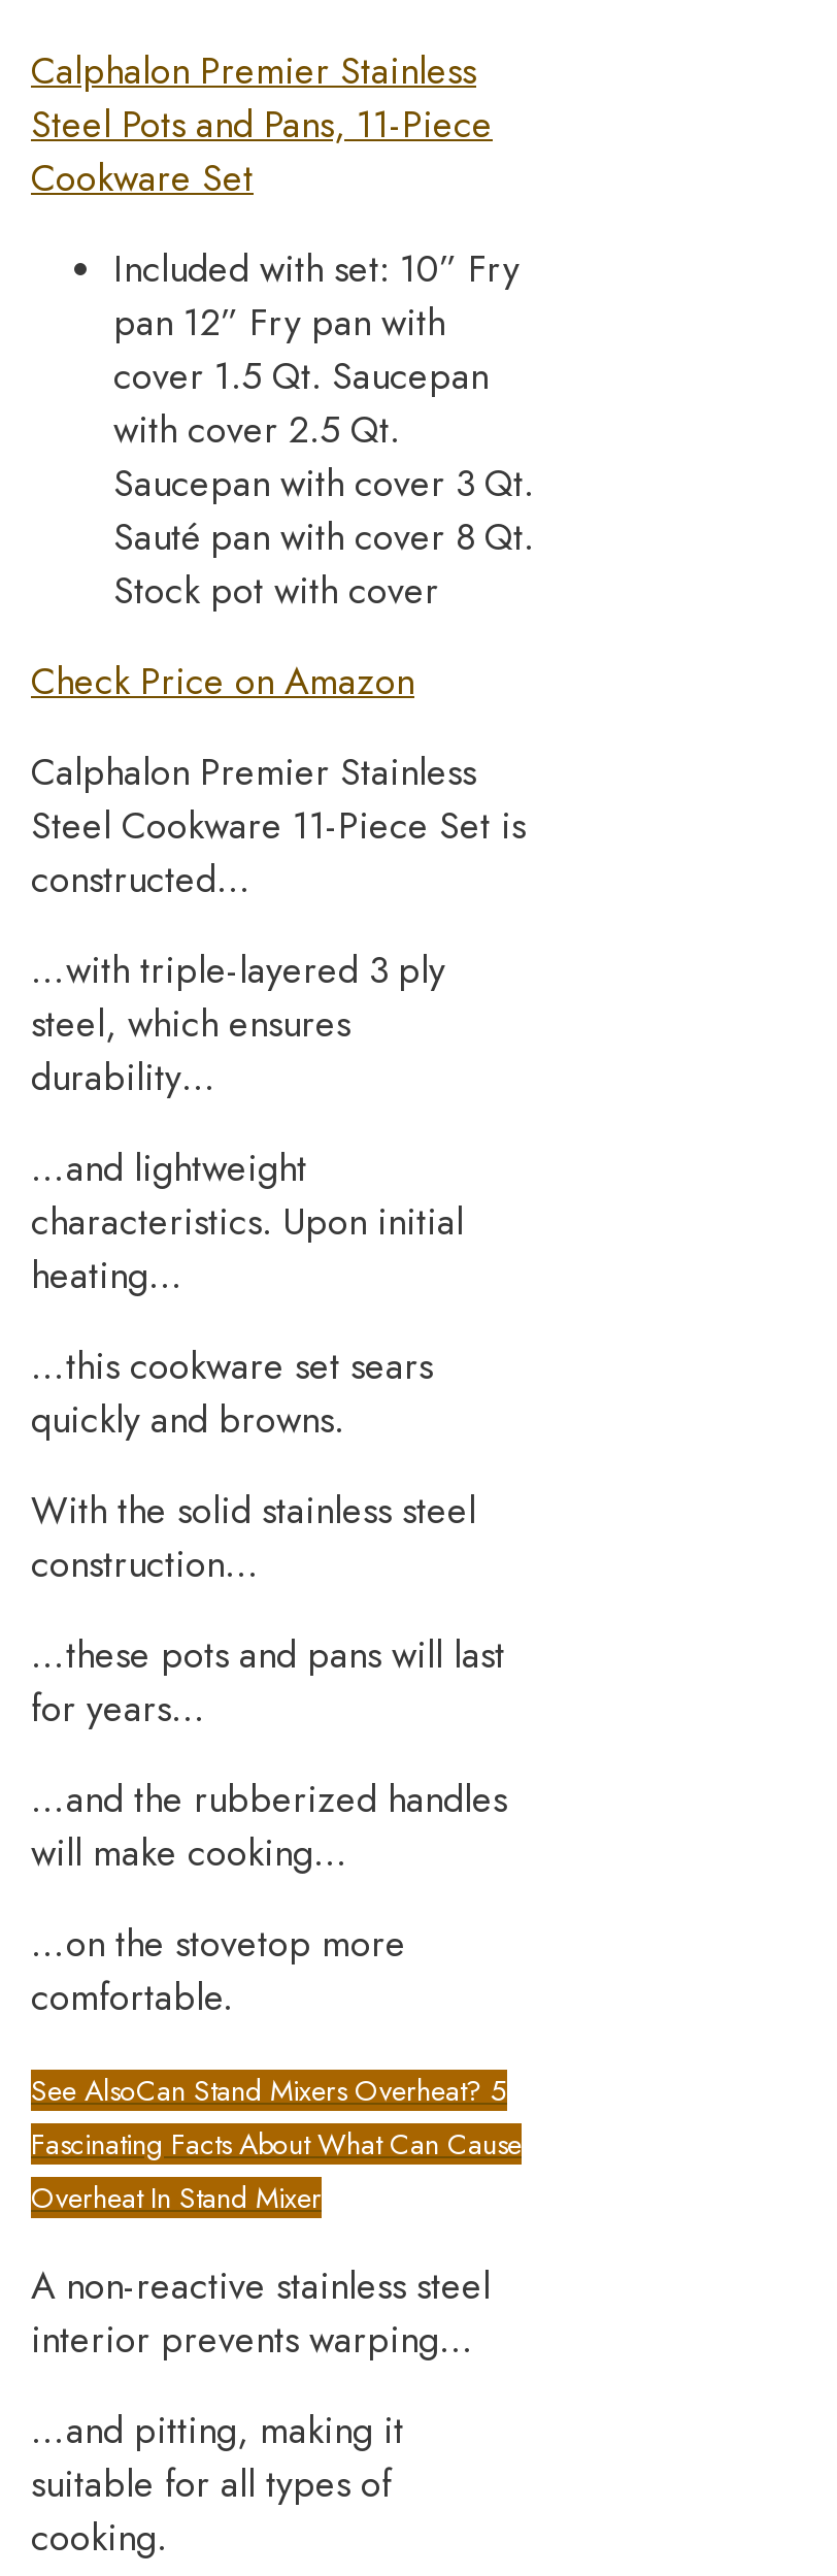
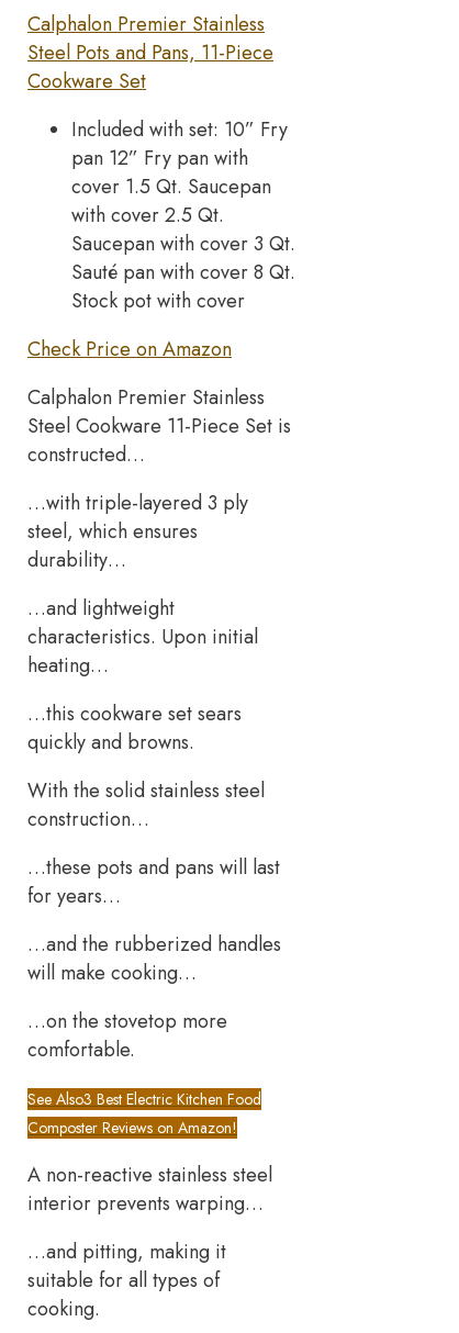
- See AlsoCan Stand Mixers Overheat? 5
- Fascinating Facts About What Can Cause
- Overheat In Stand Mixer
+ See Also3 Best Electric Kitchen Food
+ Composter Reviews on Amazon!
